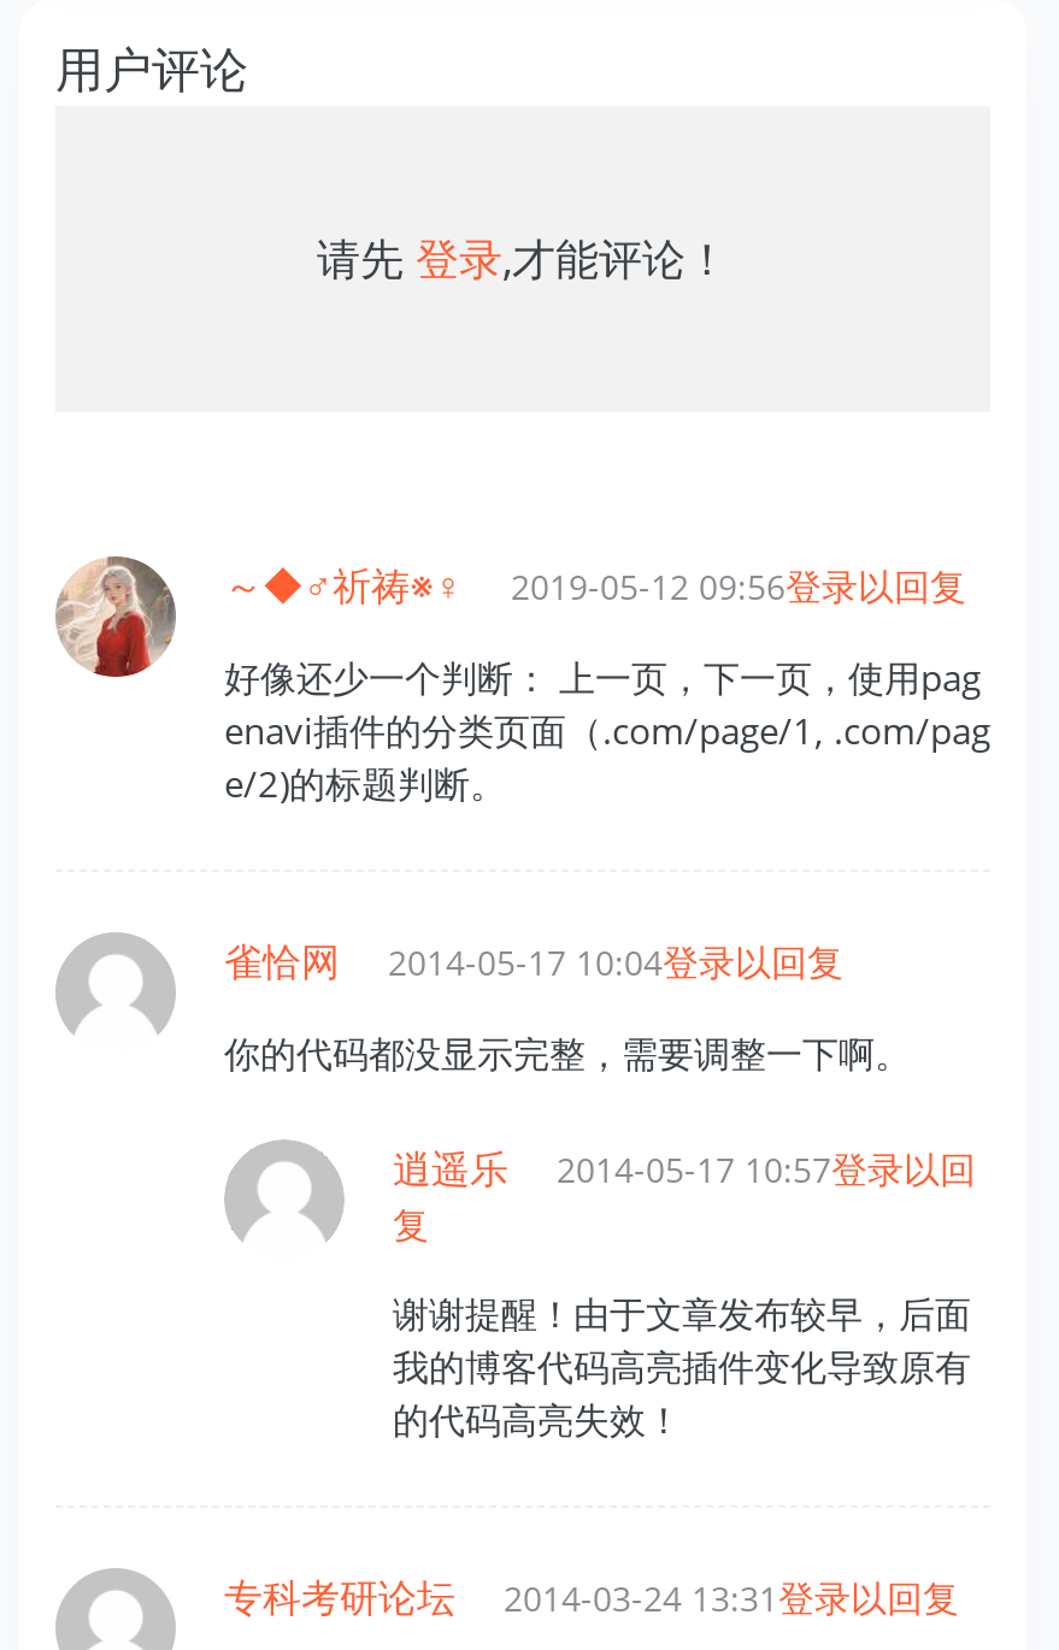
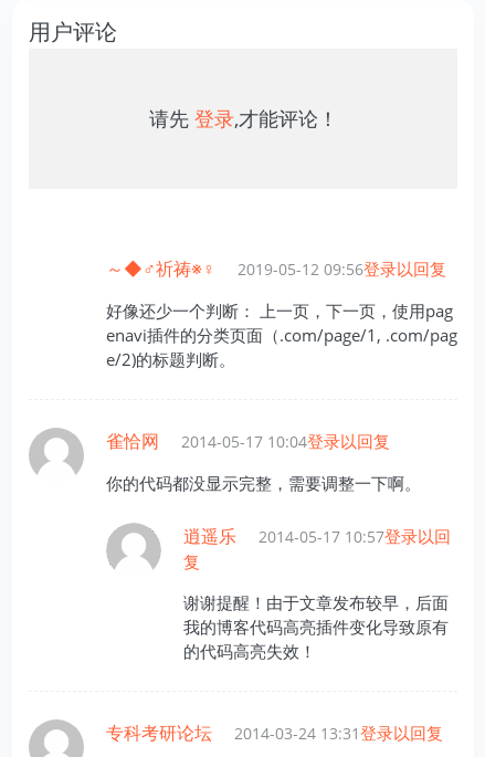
- [image]
